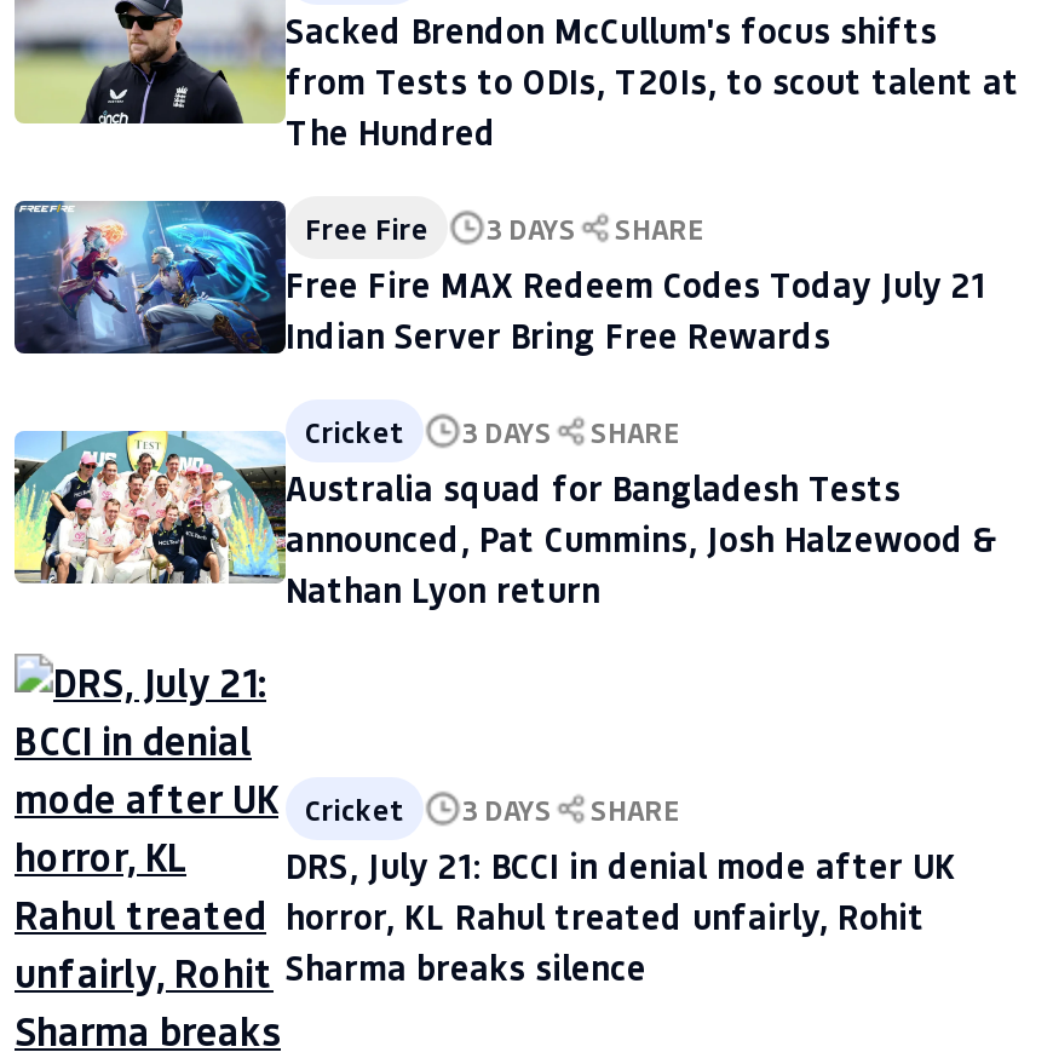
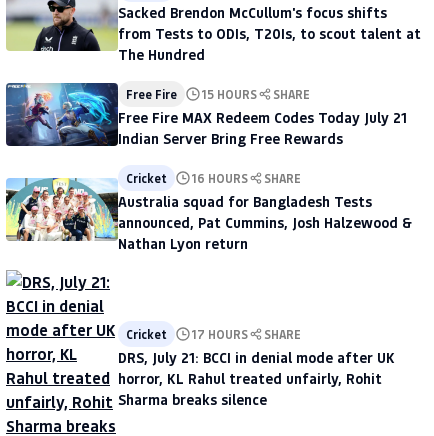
- Free Fire 3 DAYS SHARE
+ Free Fire 15 HOURS SHARE

- Cricket 3 DAYS SHARE
+ Cricket 16 HOURS SHARE

- Cricket 3 DAYS SHARE
+ Cricket 17 HOURS SHARE
